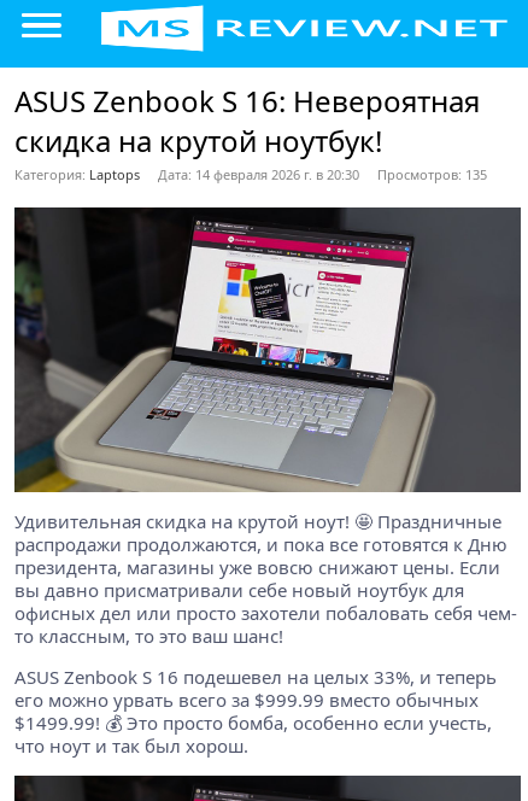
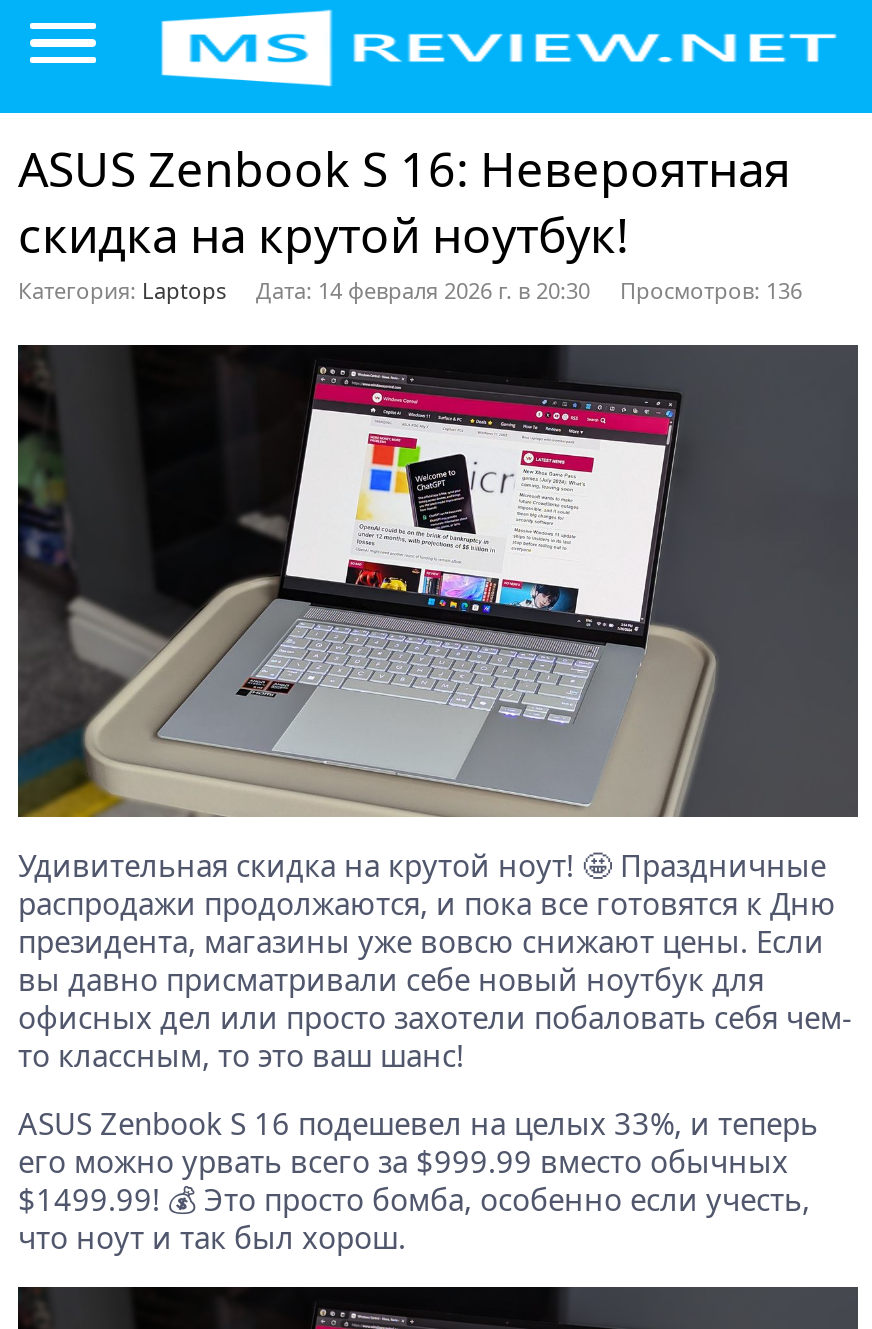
- Категория: Laptops Дата: 14 февраля 2026 г. в 20:30 Просмотров: 135
+ Категория: Laptops Дата: 14 февраля 2026 г. в 20:30 Просмотров: 136
